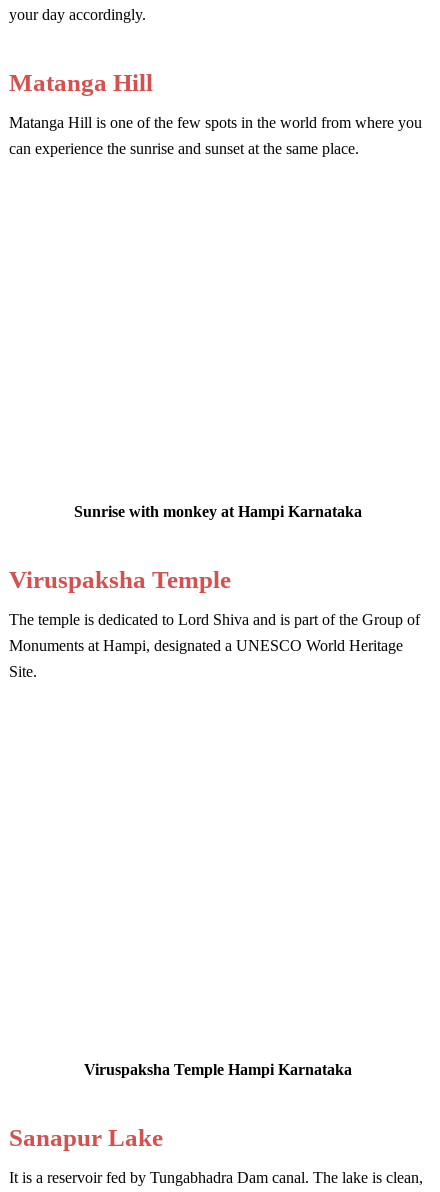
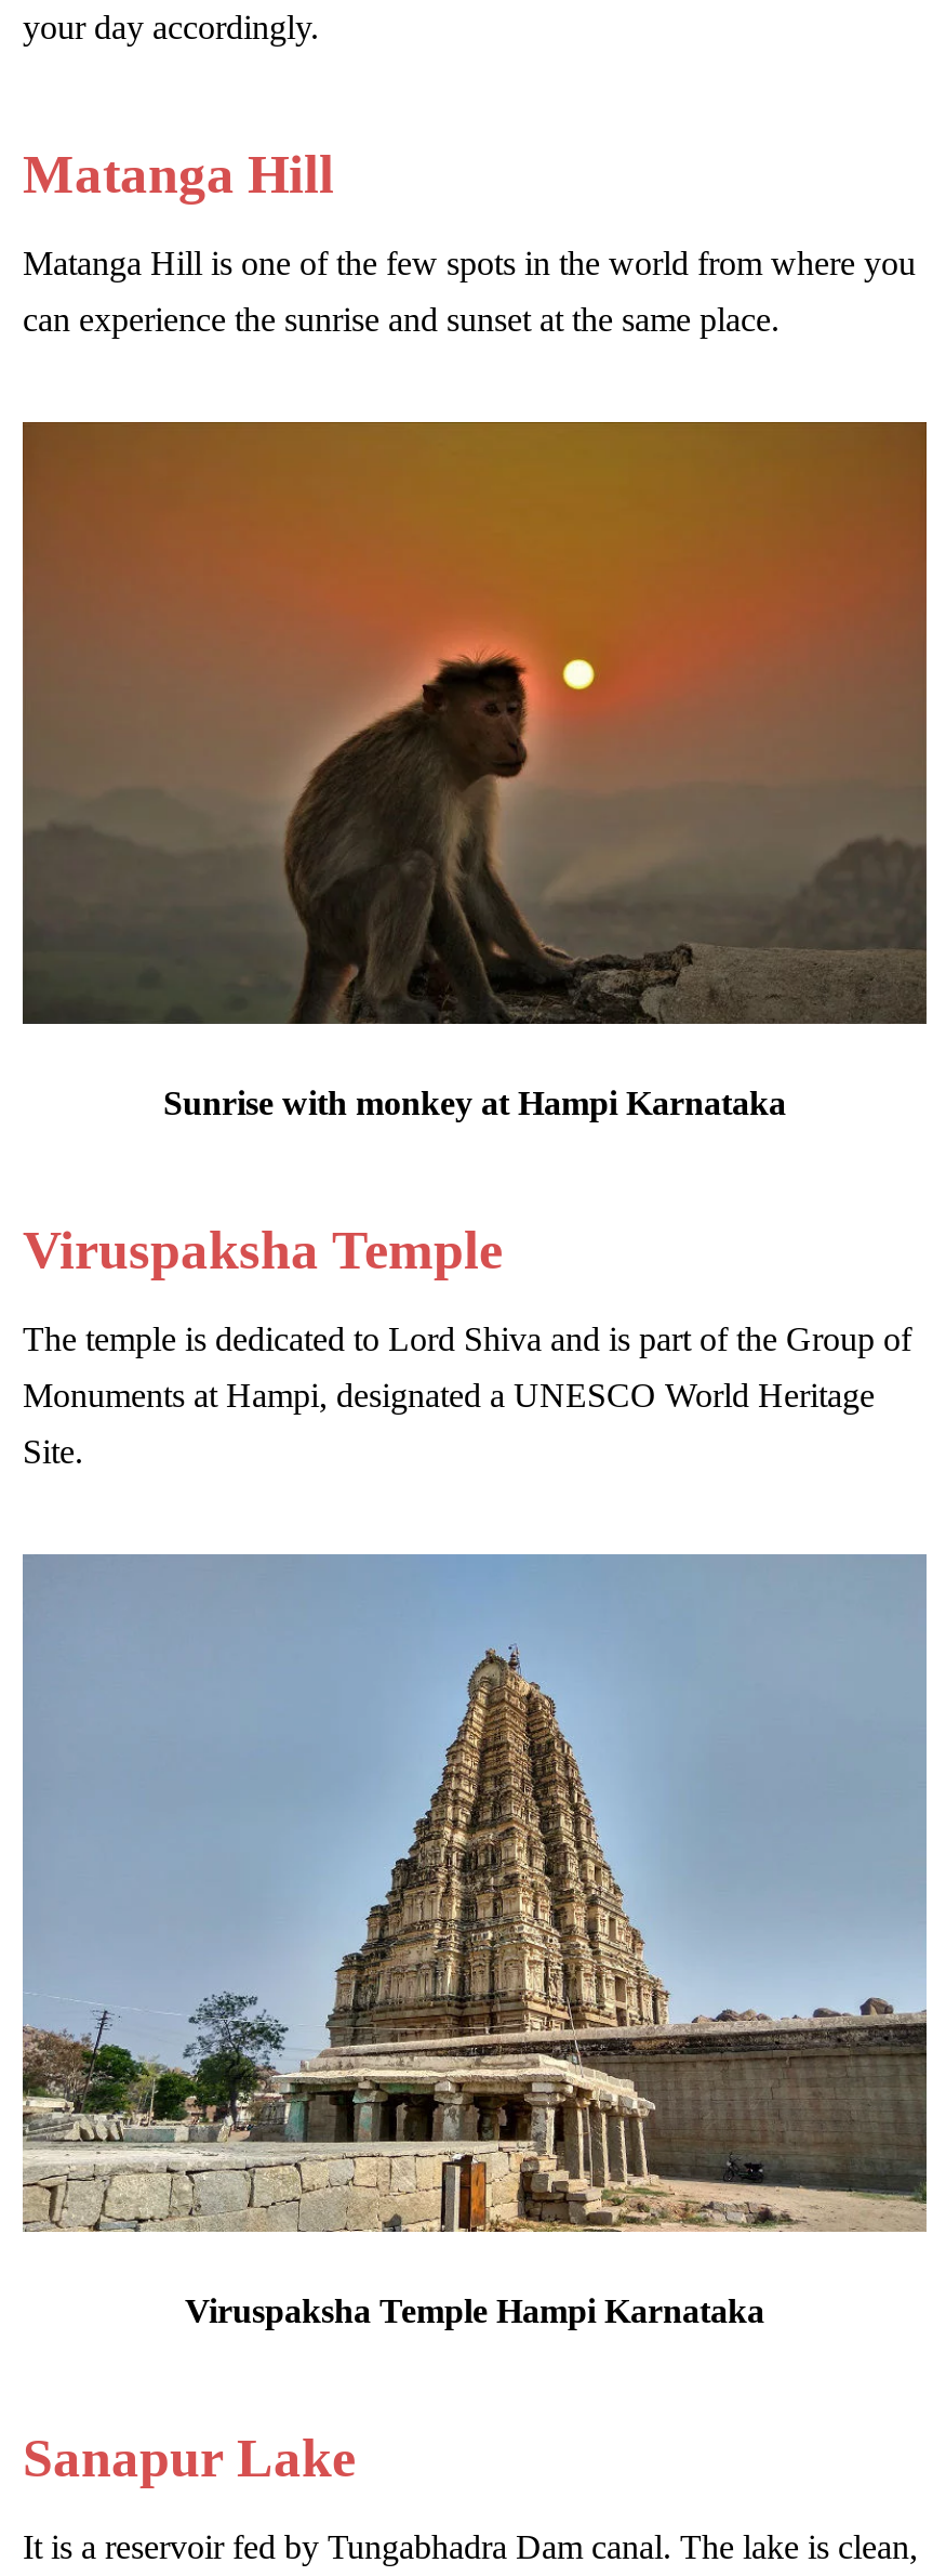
+ [image]

+ [image]
